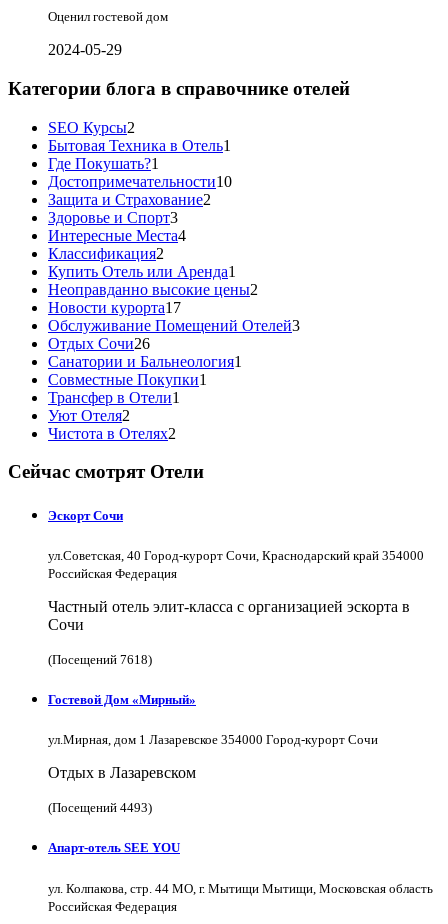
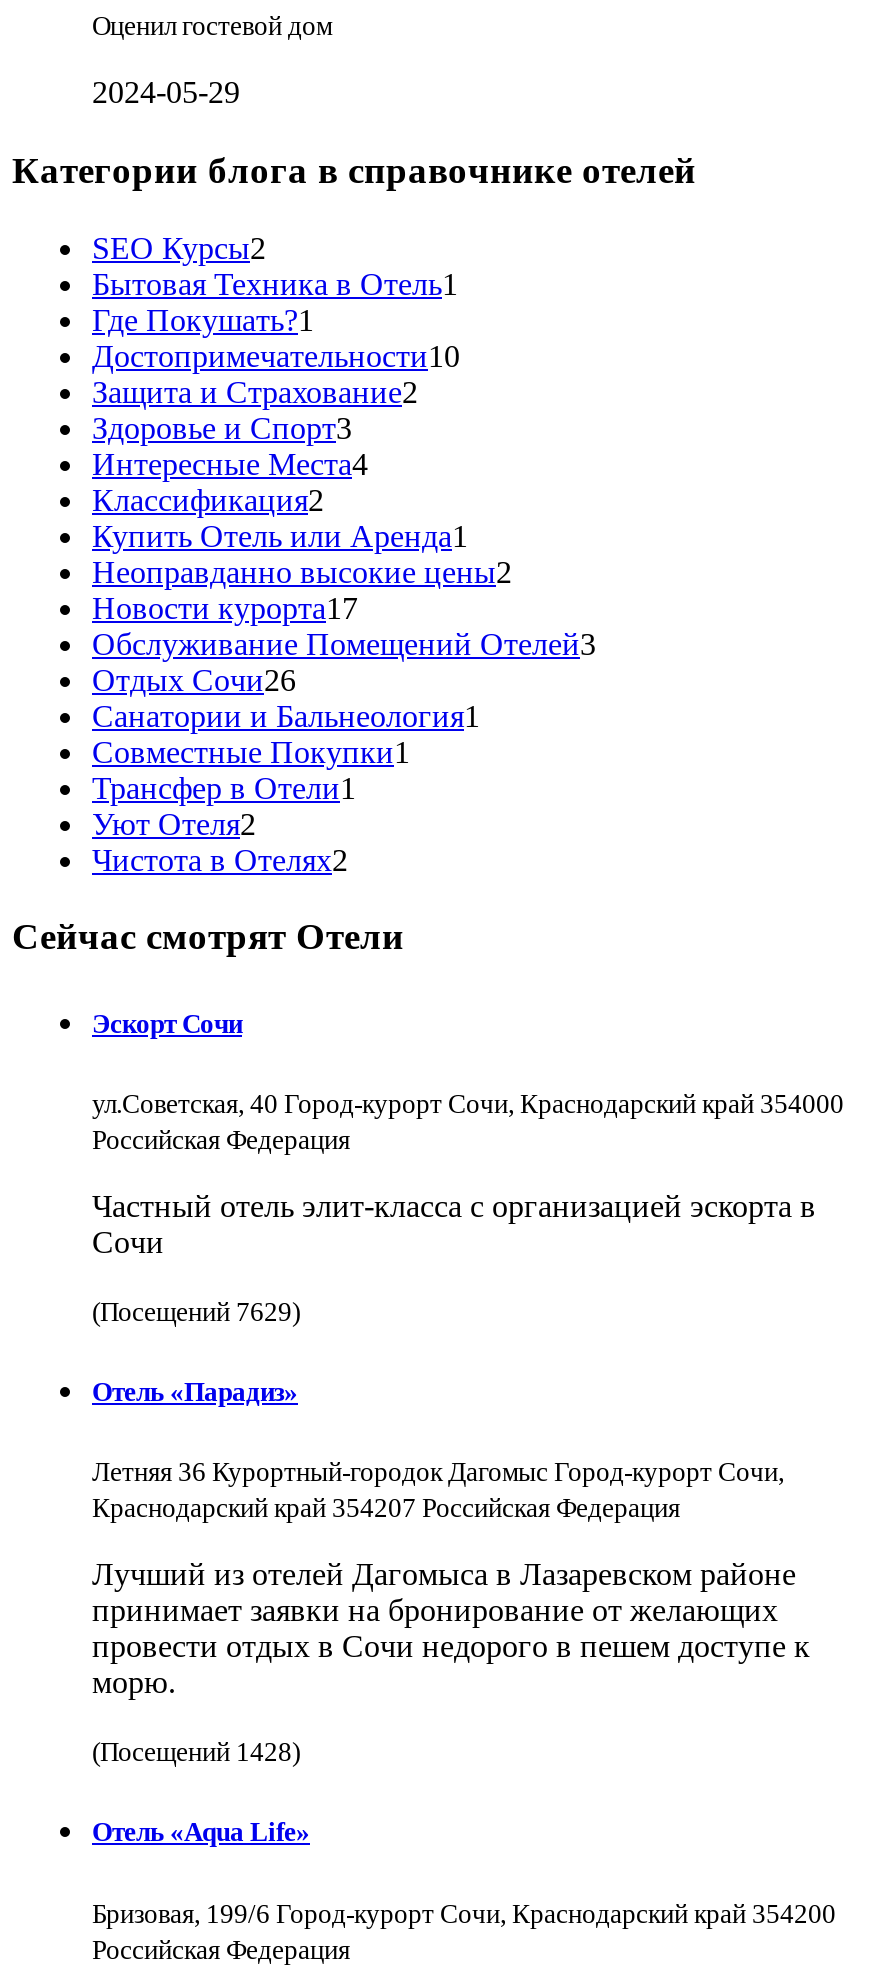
- (Посещений 7618)
+ (Посещений 7629)

- Гостевой Дом «Мирный»
+ Отель «Парадиз»

- ул.Мирная, дом 1 Лазаревское 354000 Город-курорт Сочи
+ Летняя 36 Курортный-городок Дагомыс Город-курорт Сочи,
+ Краснодарский край 354207 Российская Федерация

- Отдых в Лазаревском
+ Лучший из отелей Дагомыса в Лазаревском районе
+ принимает заявки на бронирование от желающих
+ провести отдых в Сочи недорого в пешем доступе к
+ морю.

- (Посещений 4493)
+ (Посещений 1428)

- Апарт-отель SEE YOU
+ Отель «Aqua Life»

- ул. Колпакова, стр. 44 МО, г. Мытищи Мытищи, Московская область
+ Бризовая, 199/6 Город-курорт Сочи, Краснодарский край 354200
